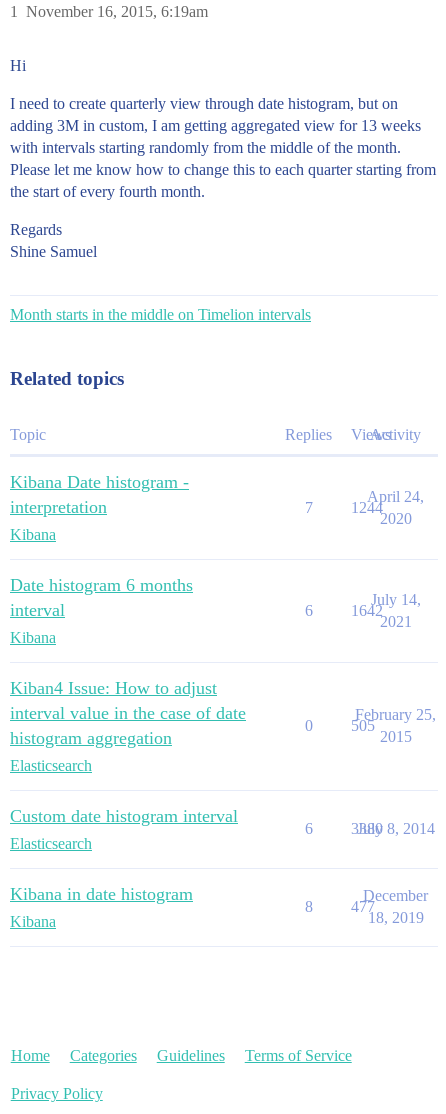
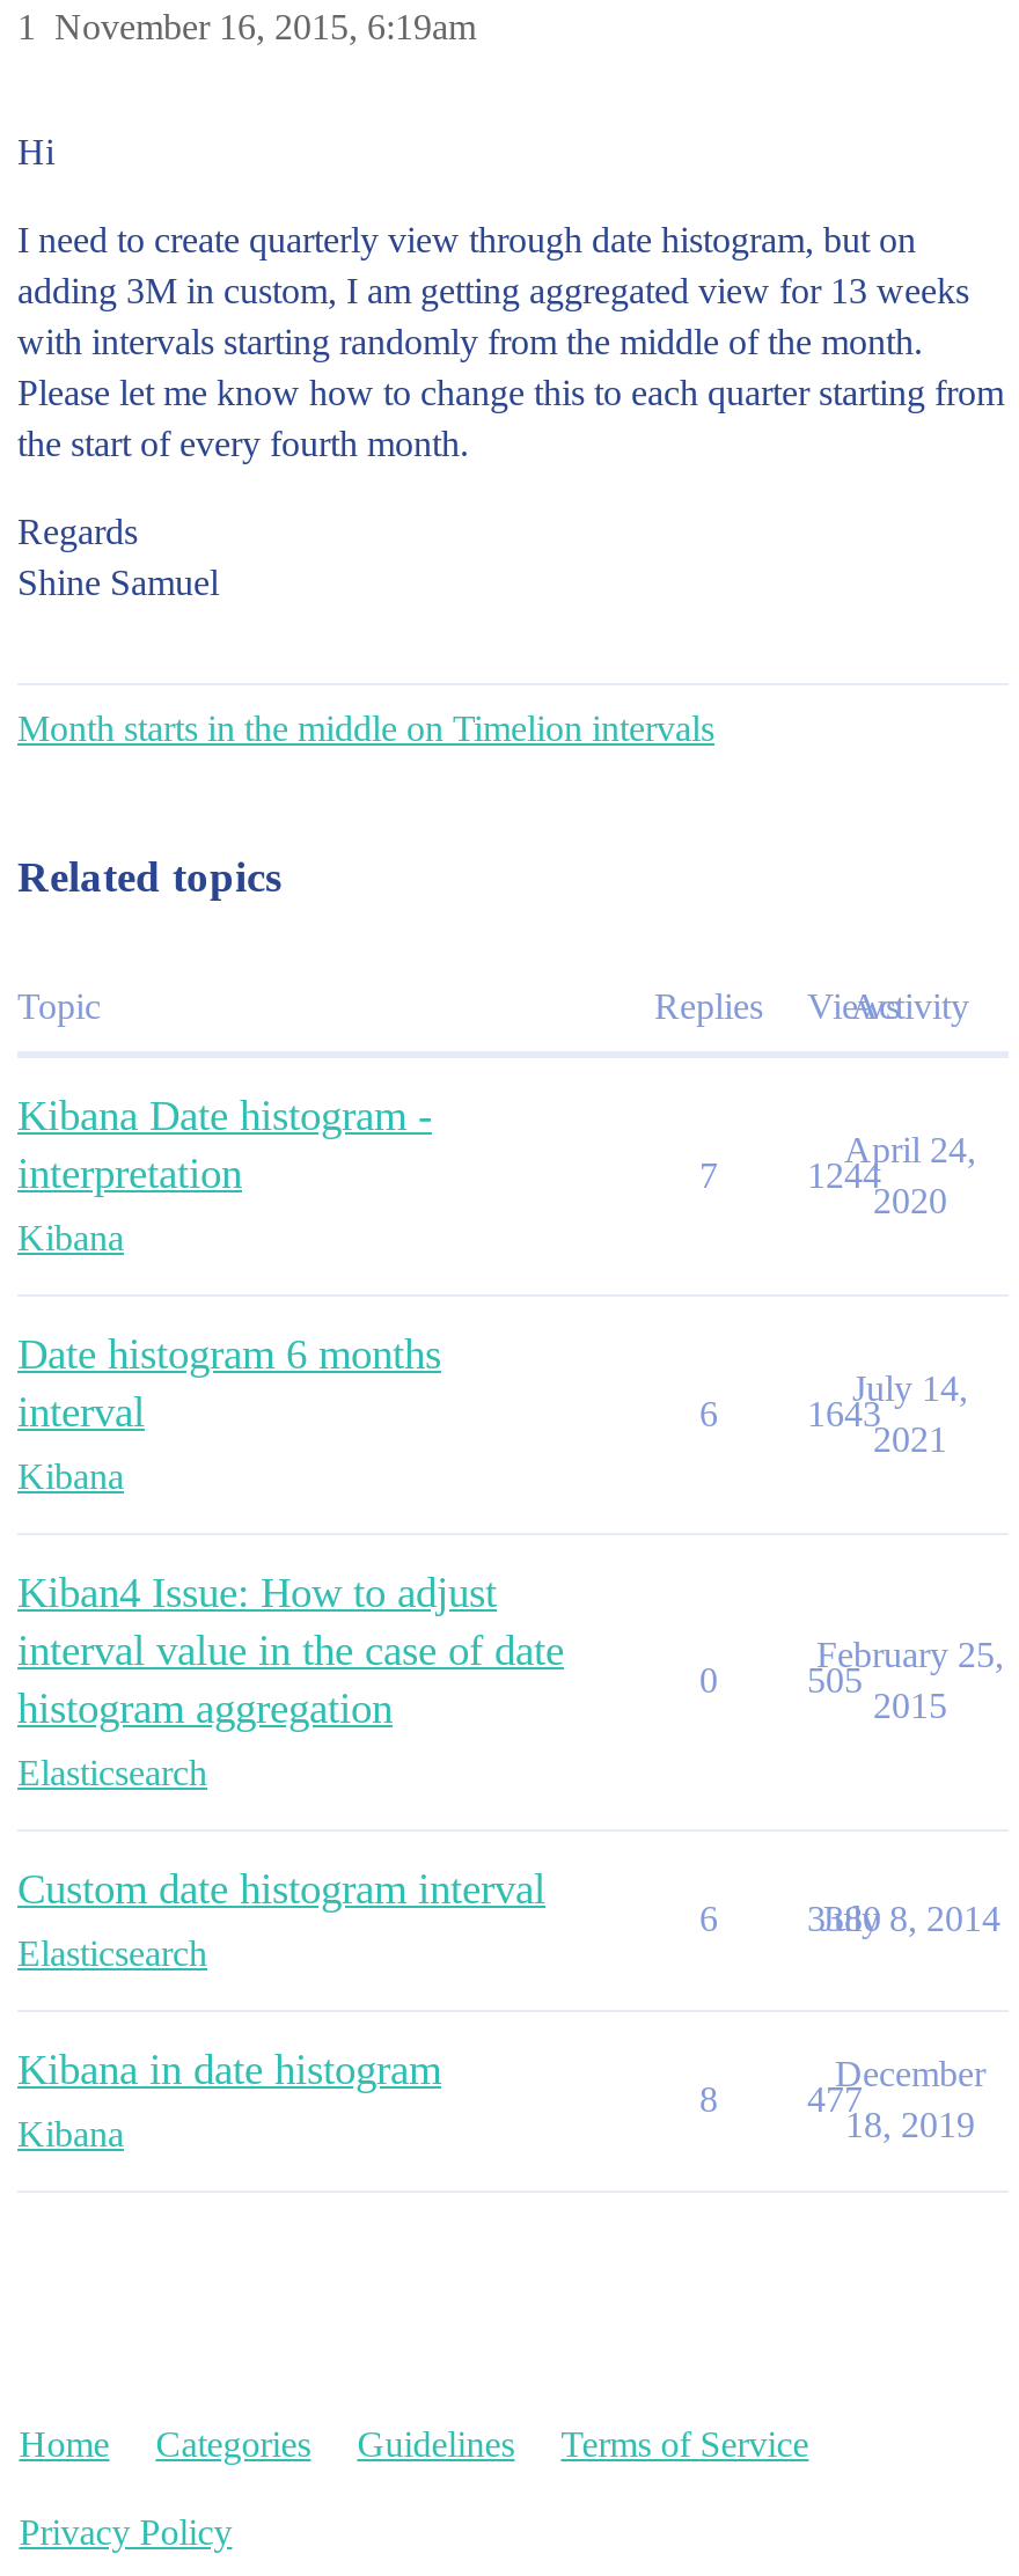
- 1642
+ 1643
